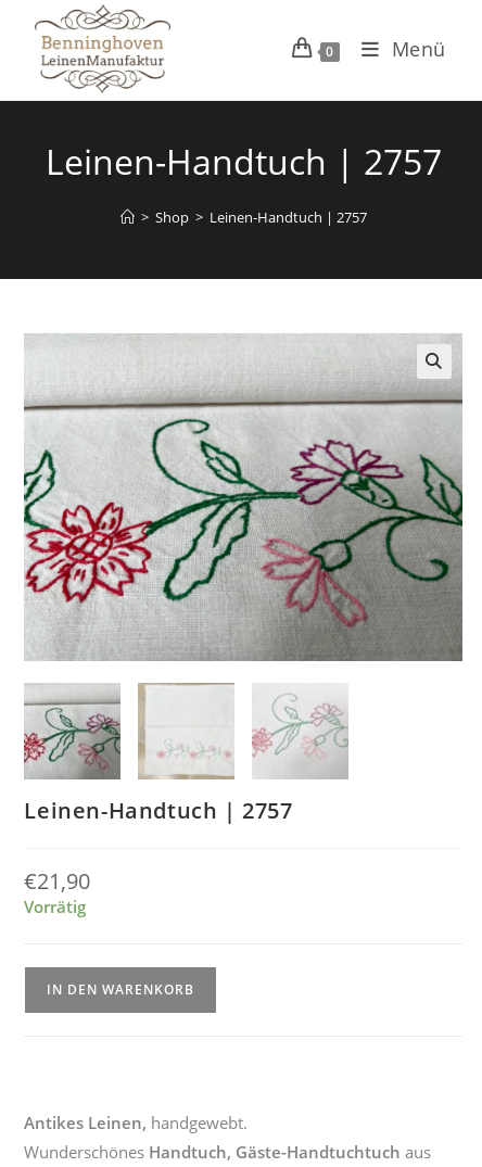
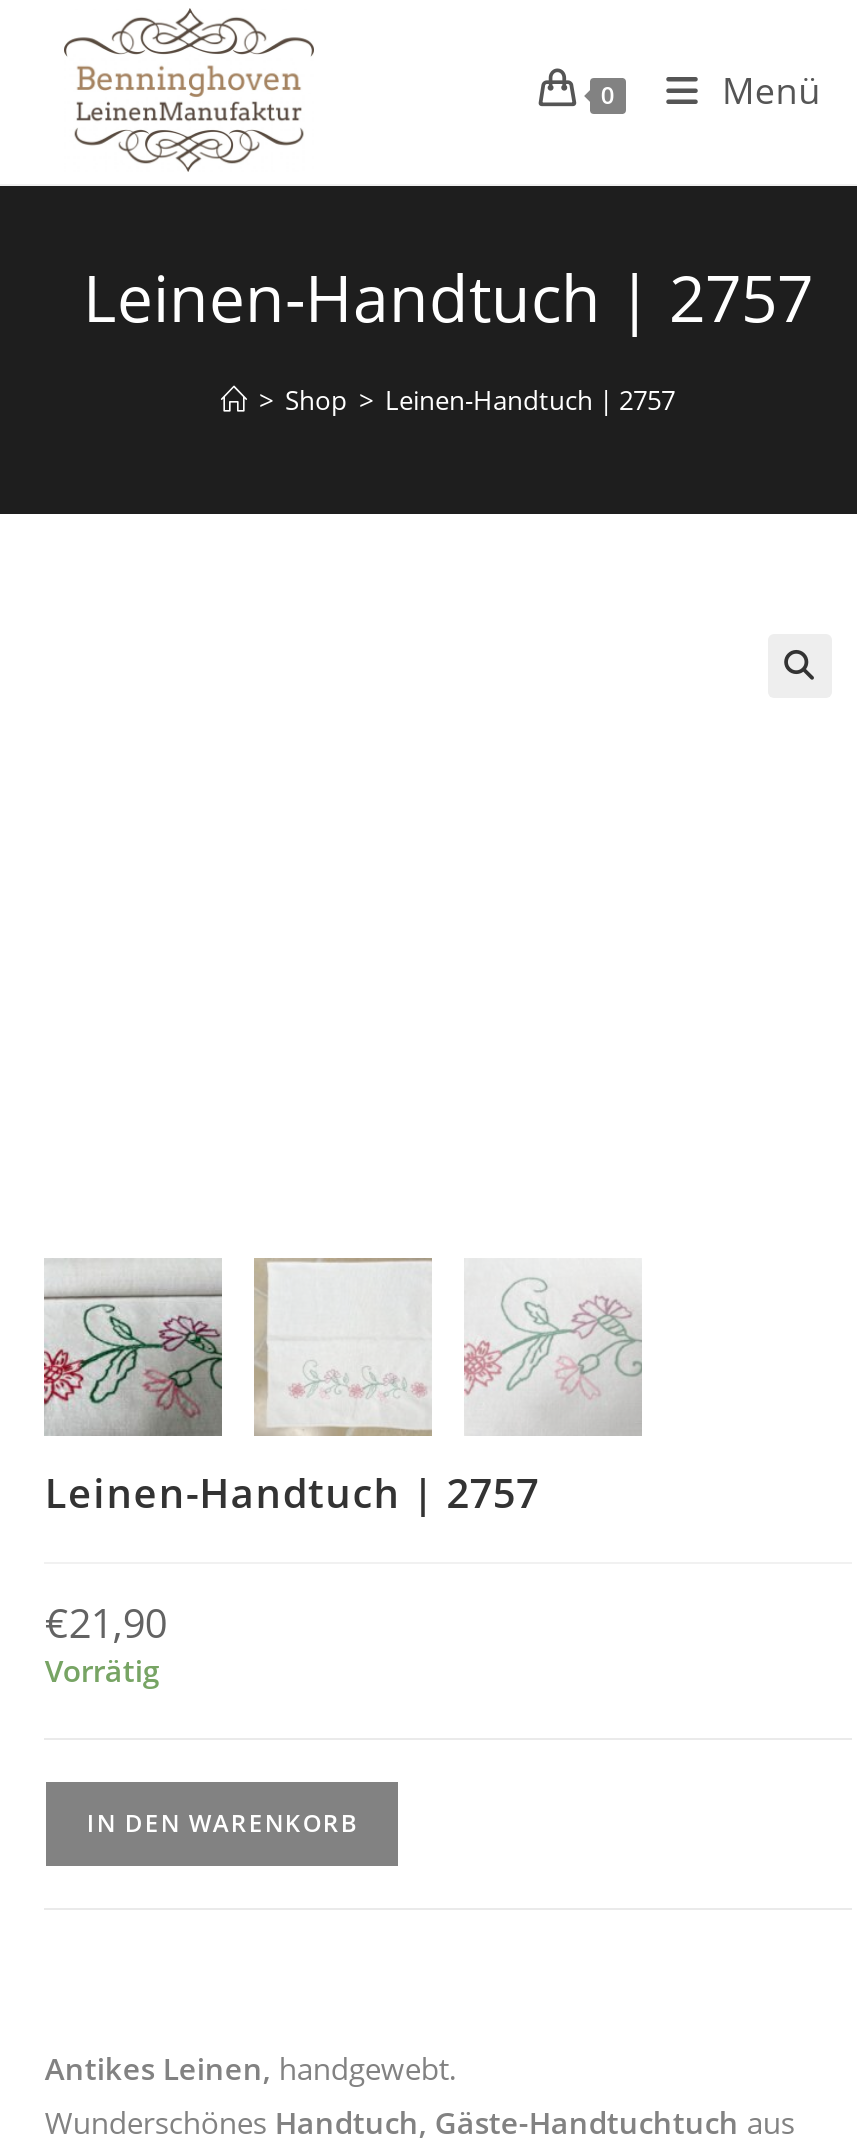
- [image]
